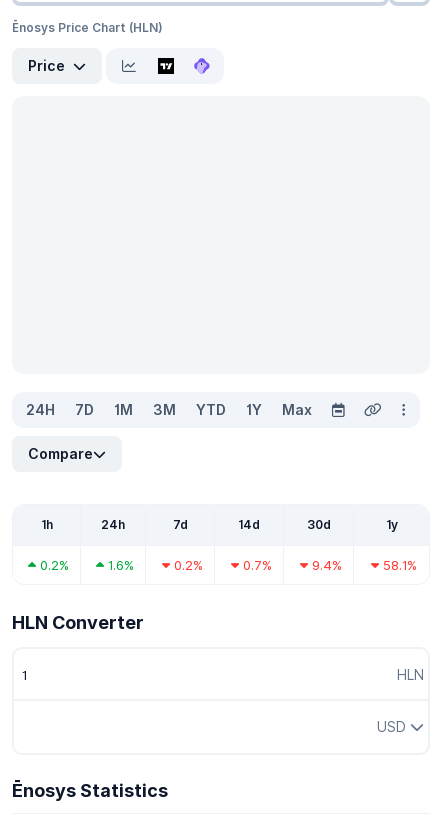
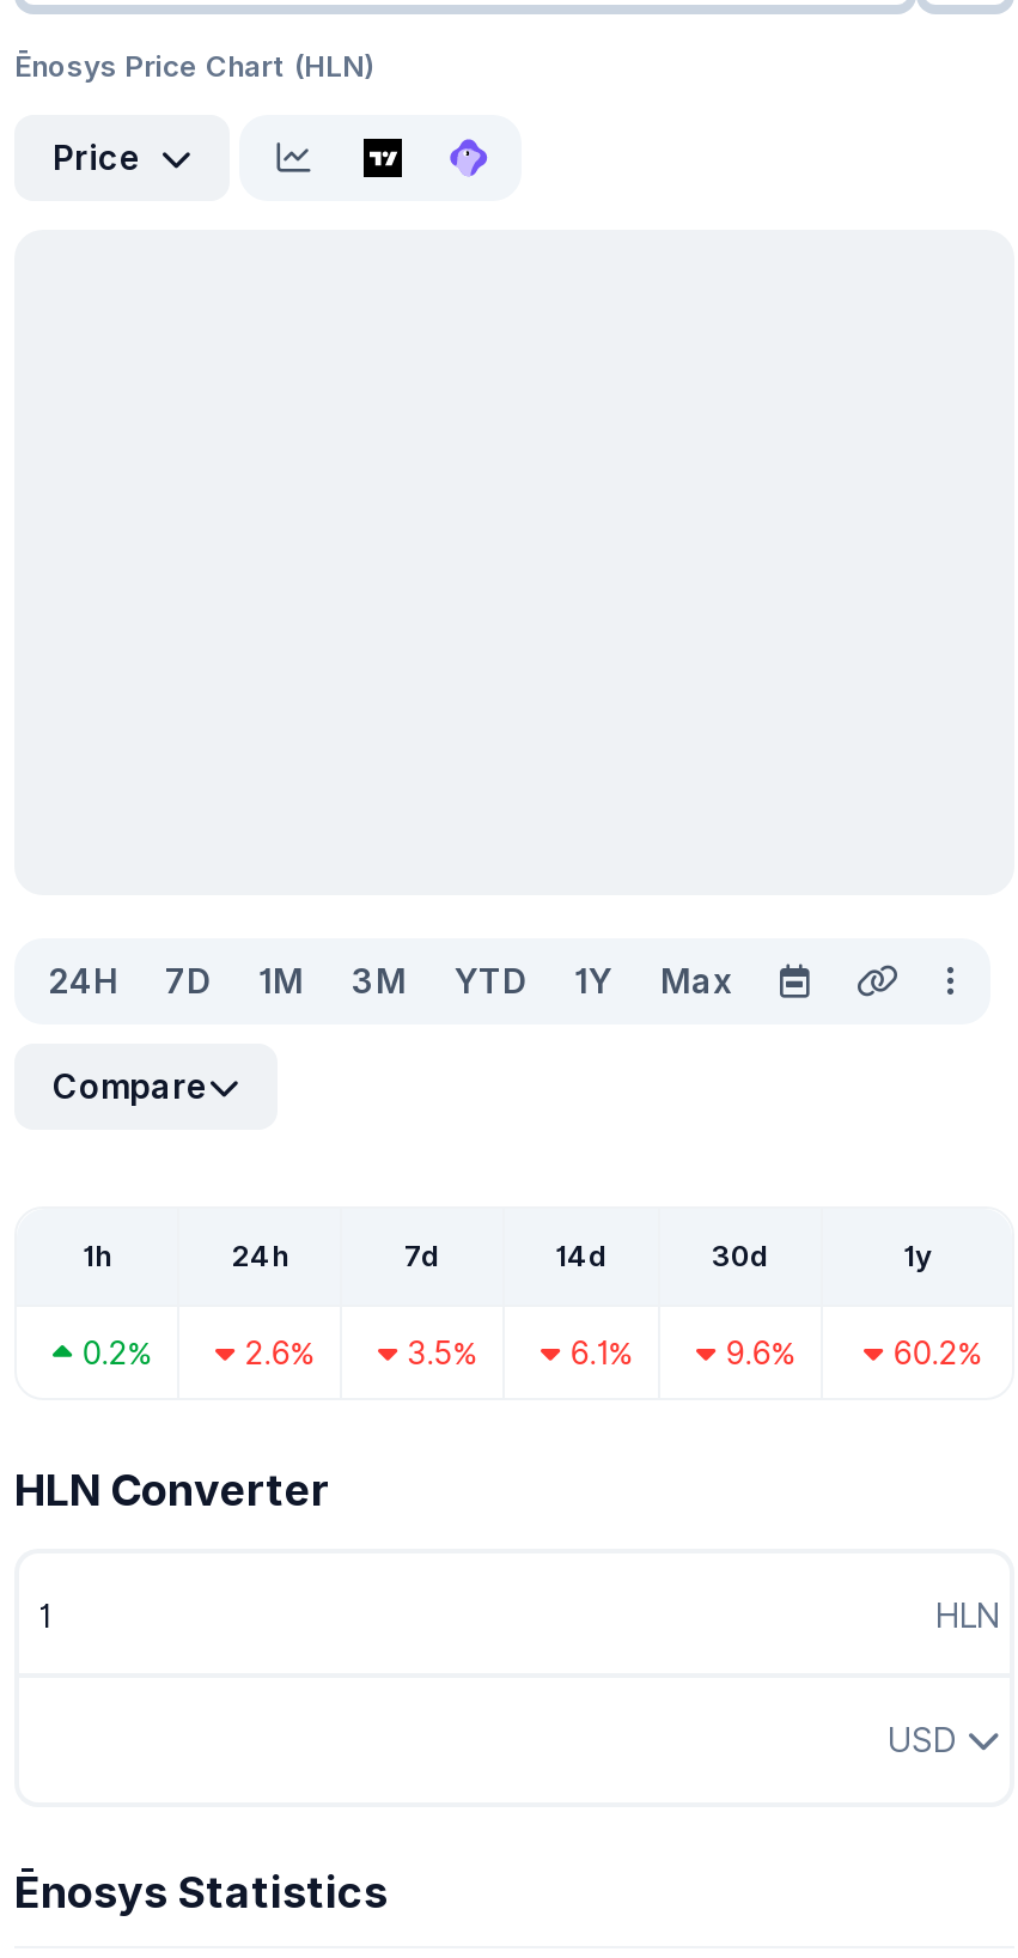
- 1.6%
+ 2.6%

- 0.2%
+ 3.5%

- 0.7%
+ 6.1%

- 9.4%
+ 9.6%

- 58.1%
+ 60.2%
